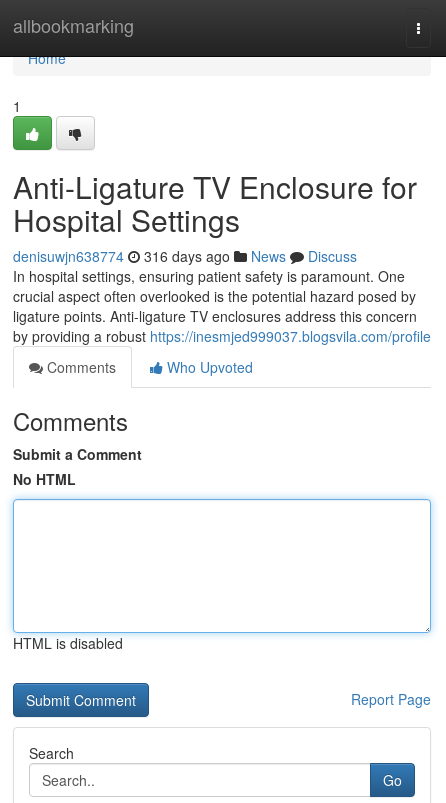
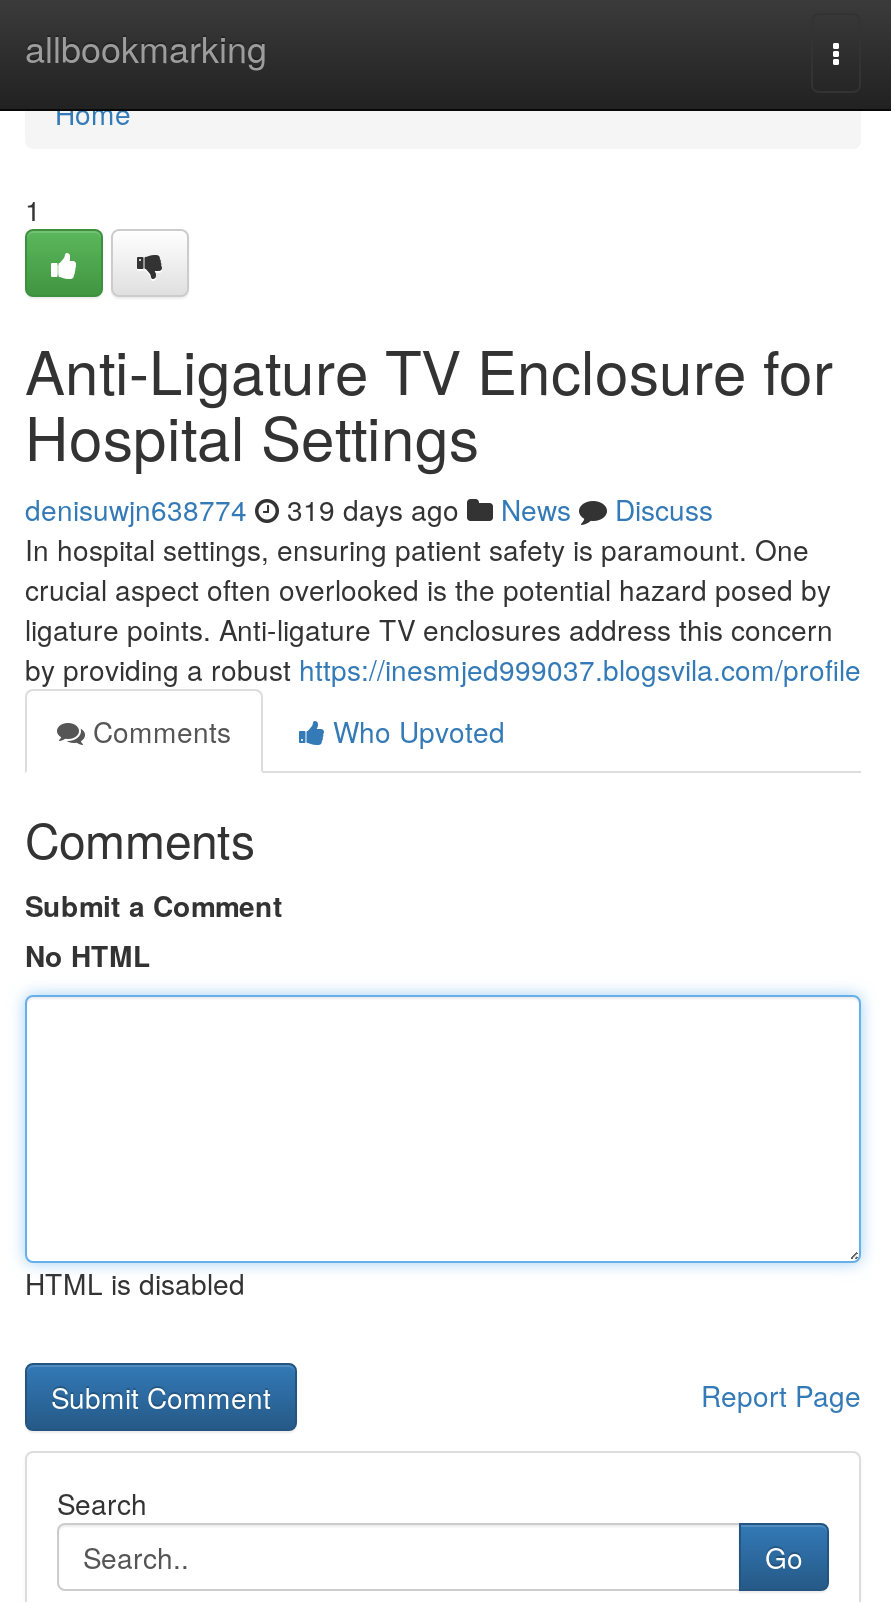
- denisuwjn638774 316 days ago News Discuss
+ denisuwjn638774 319 days ago News Discuss
